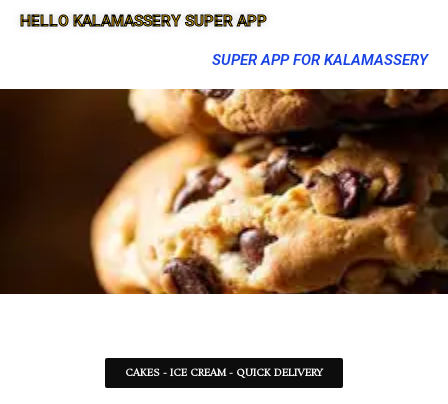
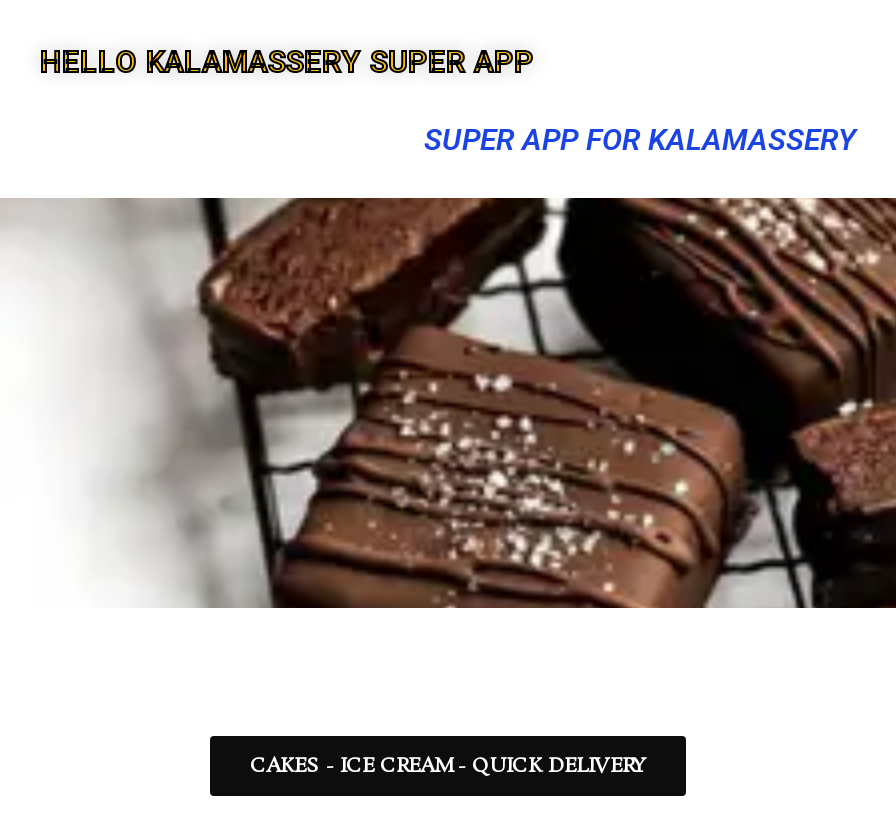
- [image]
+ [image]
